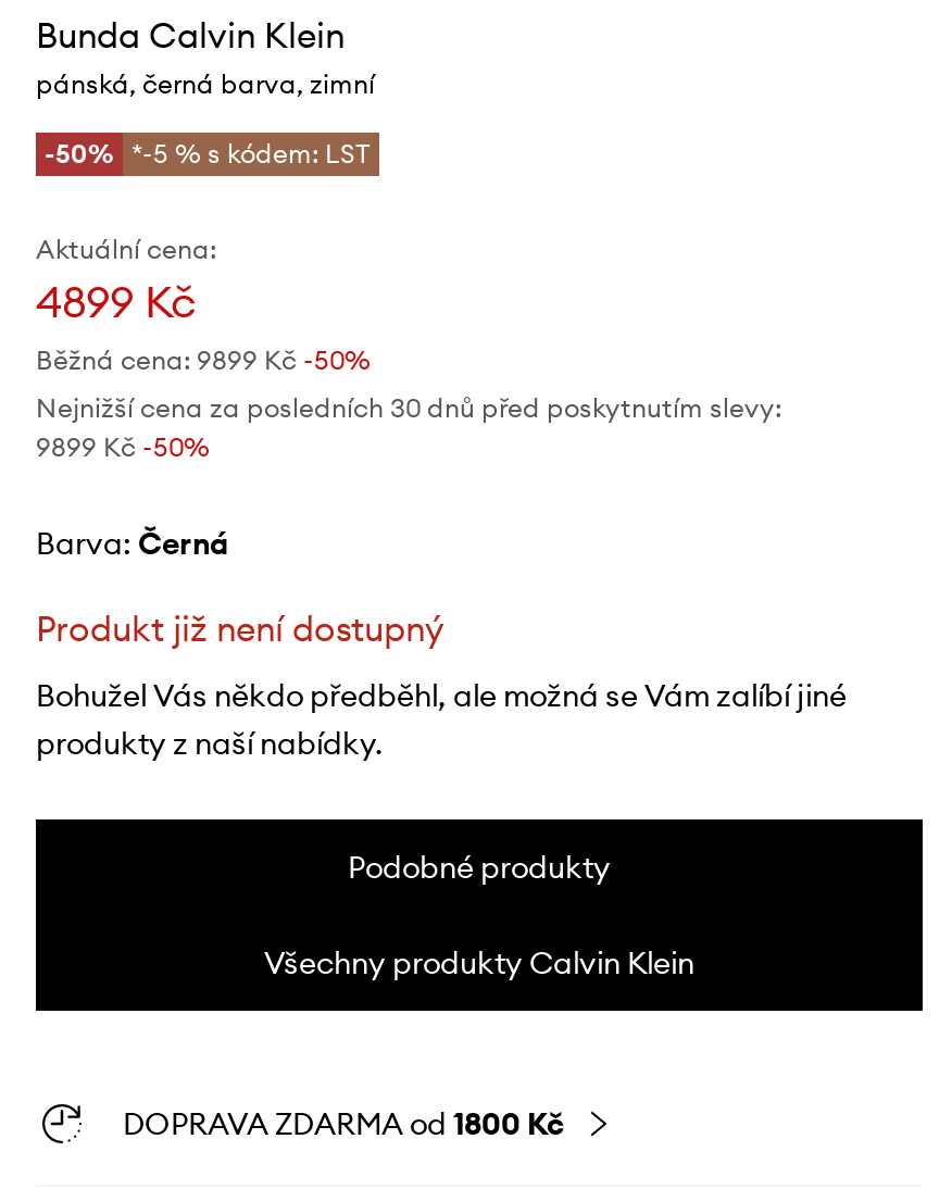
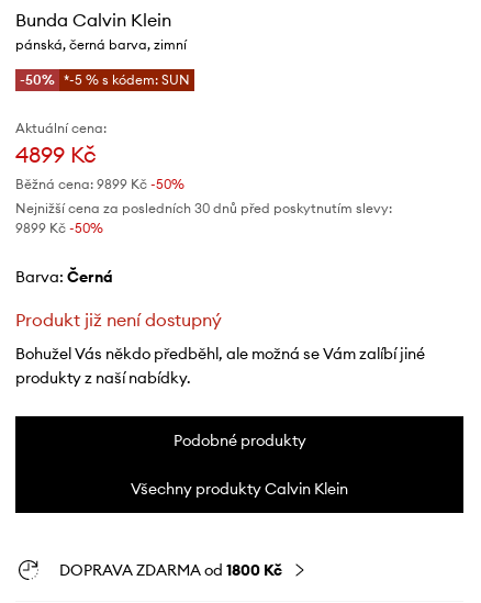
- -50% *-5 % s kódem: LST
+ -50% *-5 % s kódem: SUN
